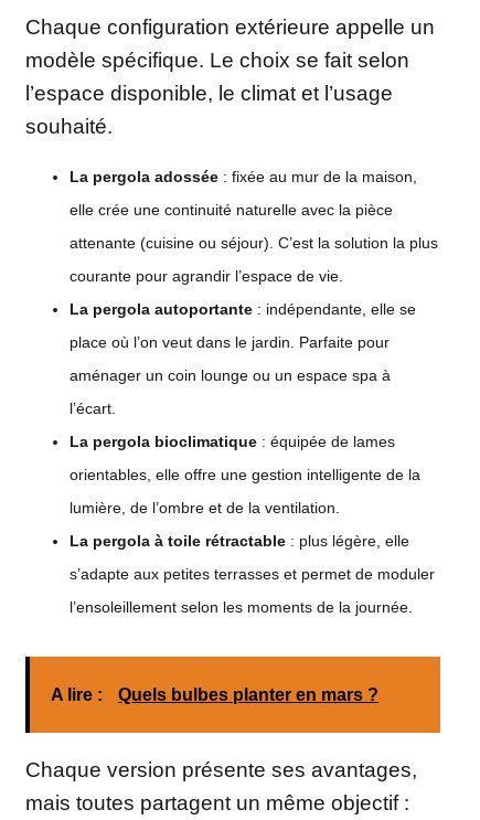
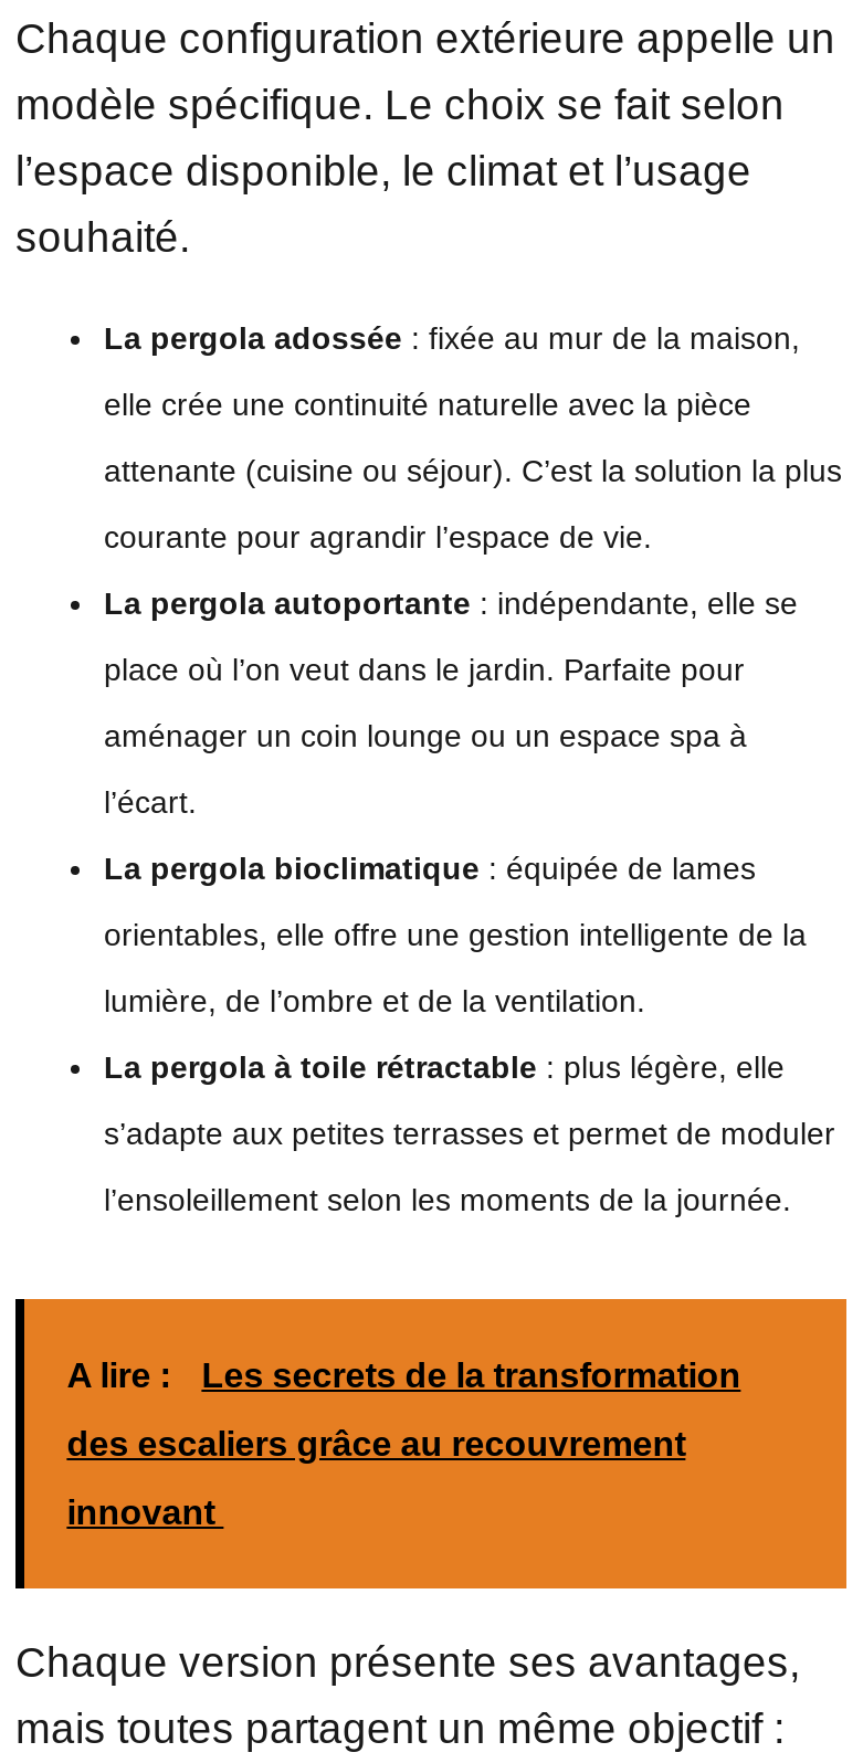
- A lire : Quels bulbes planter en mars ?
+ A lire : Les secrets de la transformation
+ des escaliers grâce au recouvrement
+ innovant
